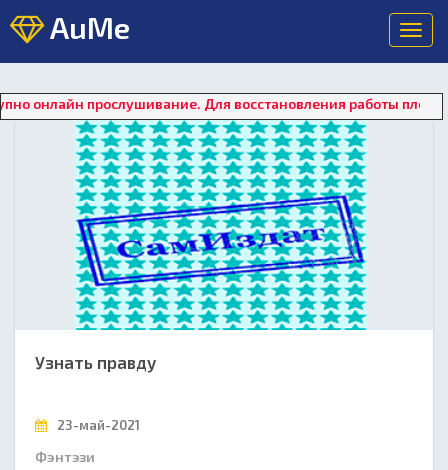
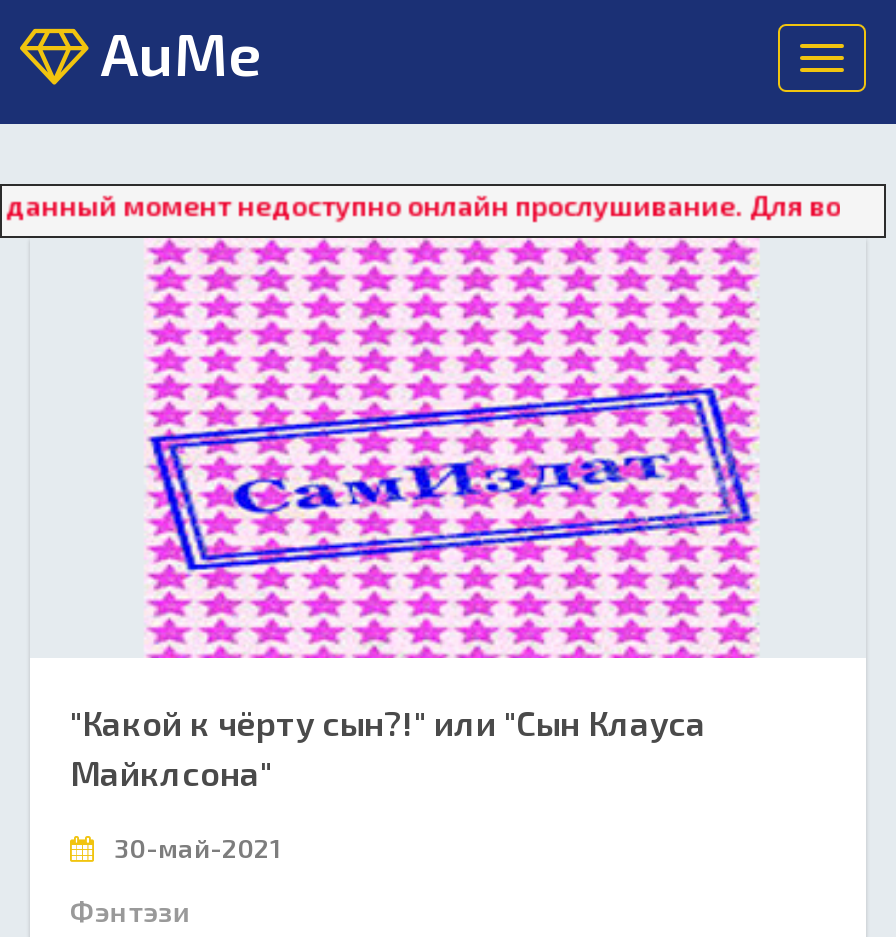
- [image]
- Узнать правду
+ [image]
+ "Какой к чёрту сын?!" или "Сын Клауса
+ Майклсона"

- 23-май-2021
+ 30-май-2021
